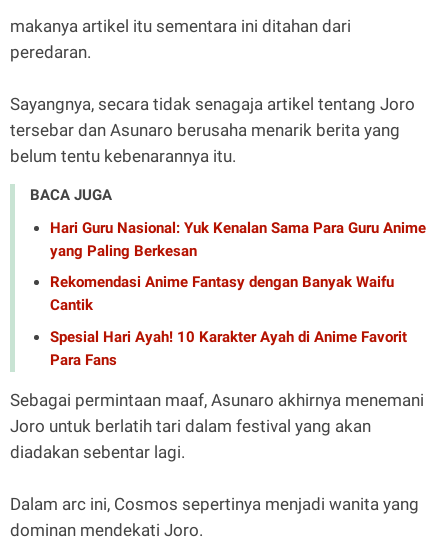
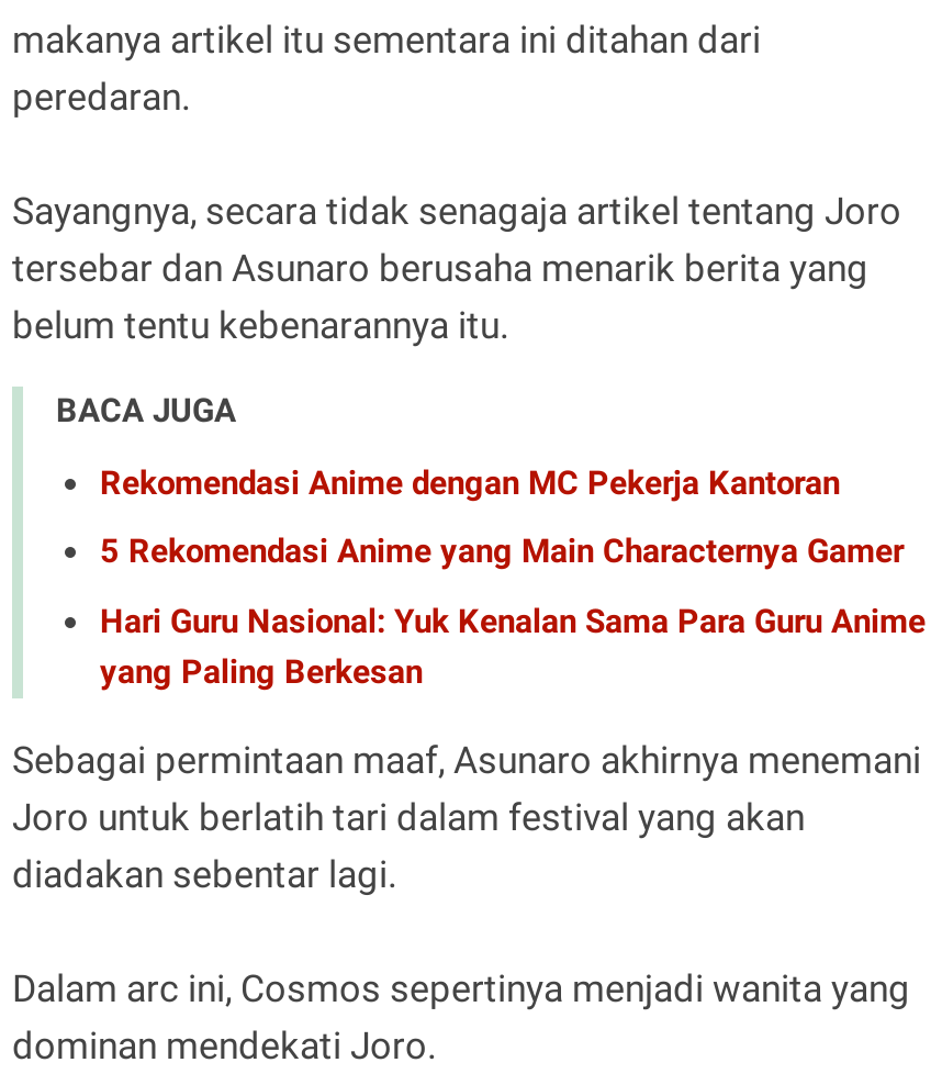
+ Rekomendasi Anime dengan MC Pekerja Kantoran
+ 5 Rekomendasi Anime yang Main Characternya Gamer

moved down: Hari Guru Nasional: Yuk Kenalan Sama Para Guru Anime | yang Paling Berkesan

- Rekomendasi Anime Fantasy dengan Banyak Waifu
- Cantik
- Spesial Hari Ayah! 10 Karakter Ayah di Anime Favorit
- Para Fans
